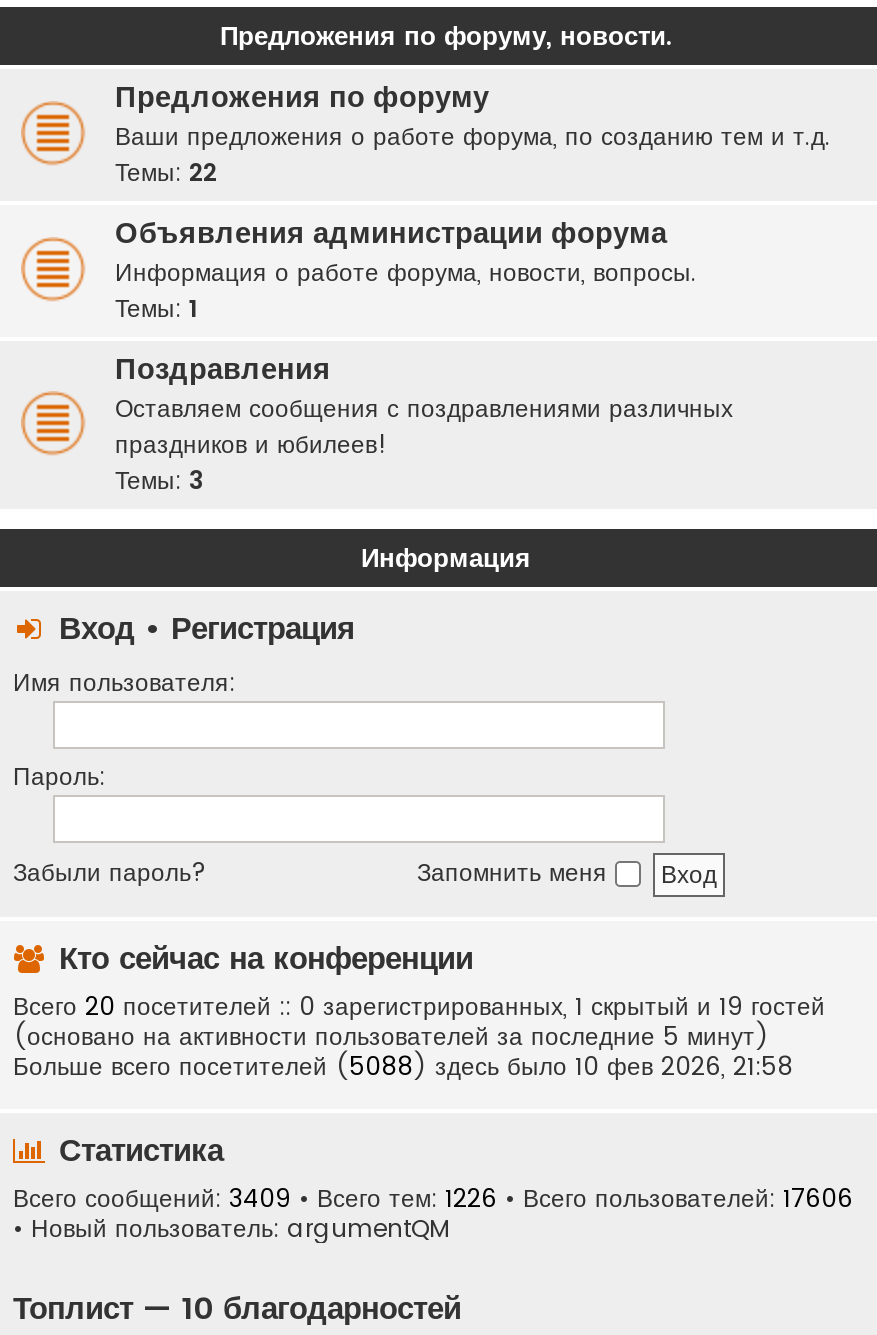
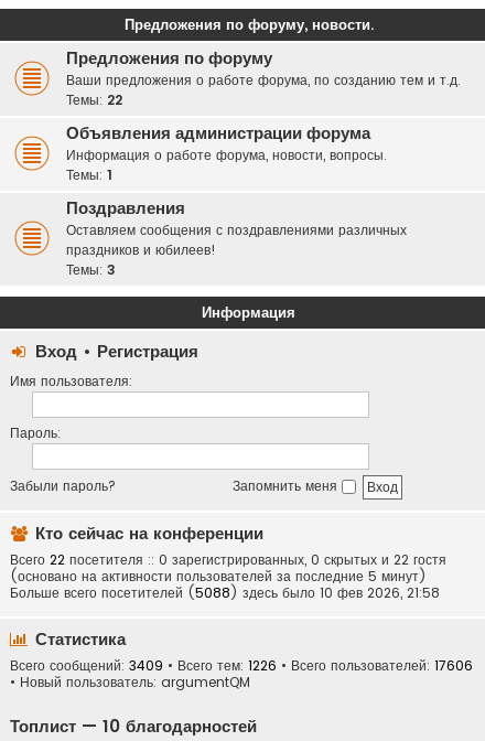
- Всего 20 посетителей :: 0 зарегистрированных, 1 скрытый и 19 гостей
+ Всего 22 посетителя :: 0 зарегистрированных, 0 скрытых и 22 гостя
